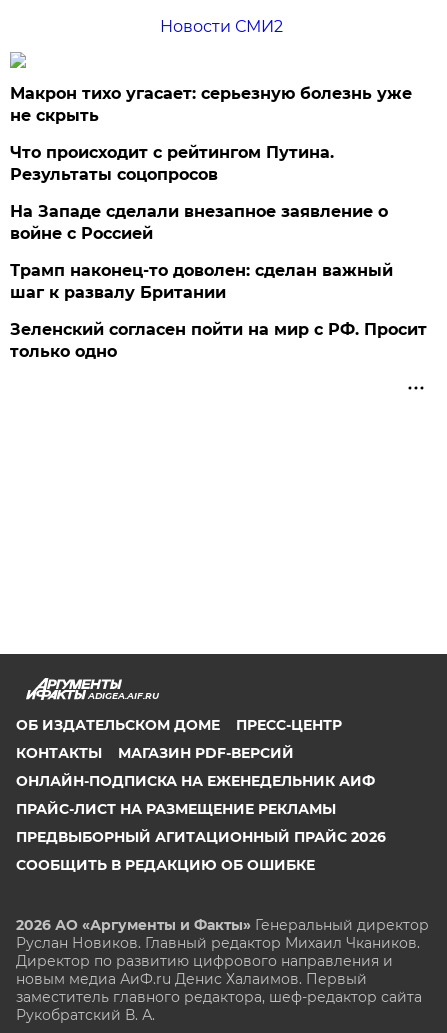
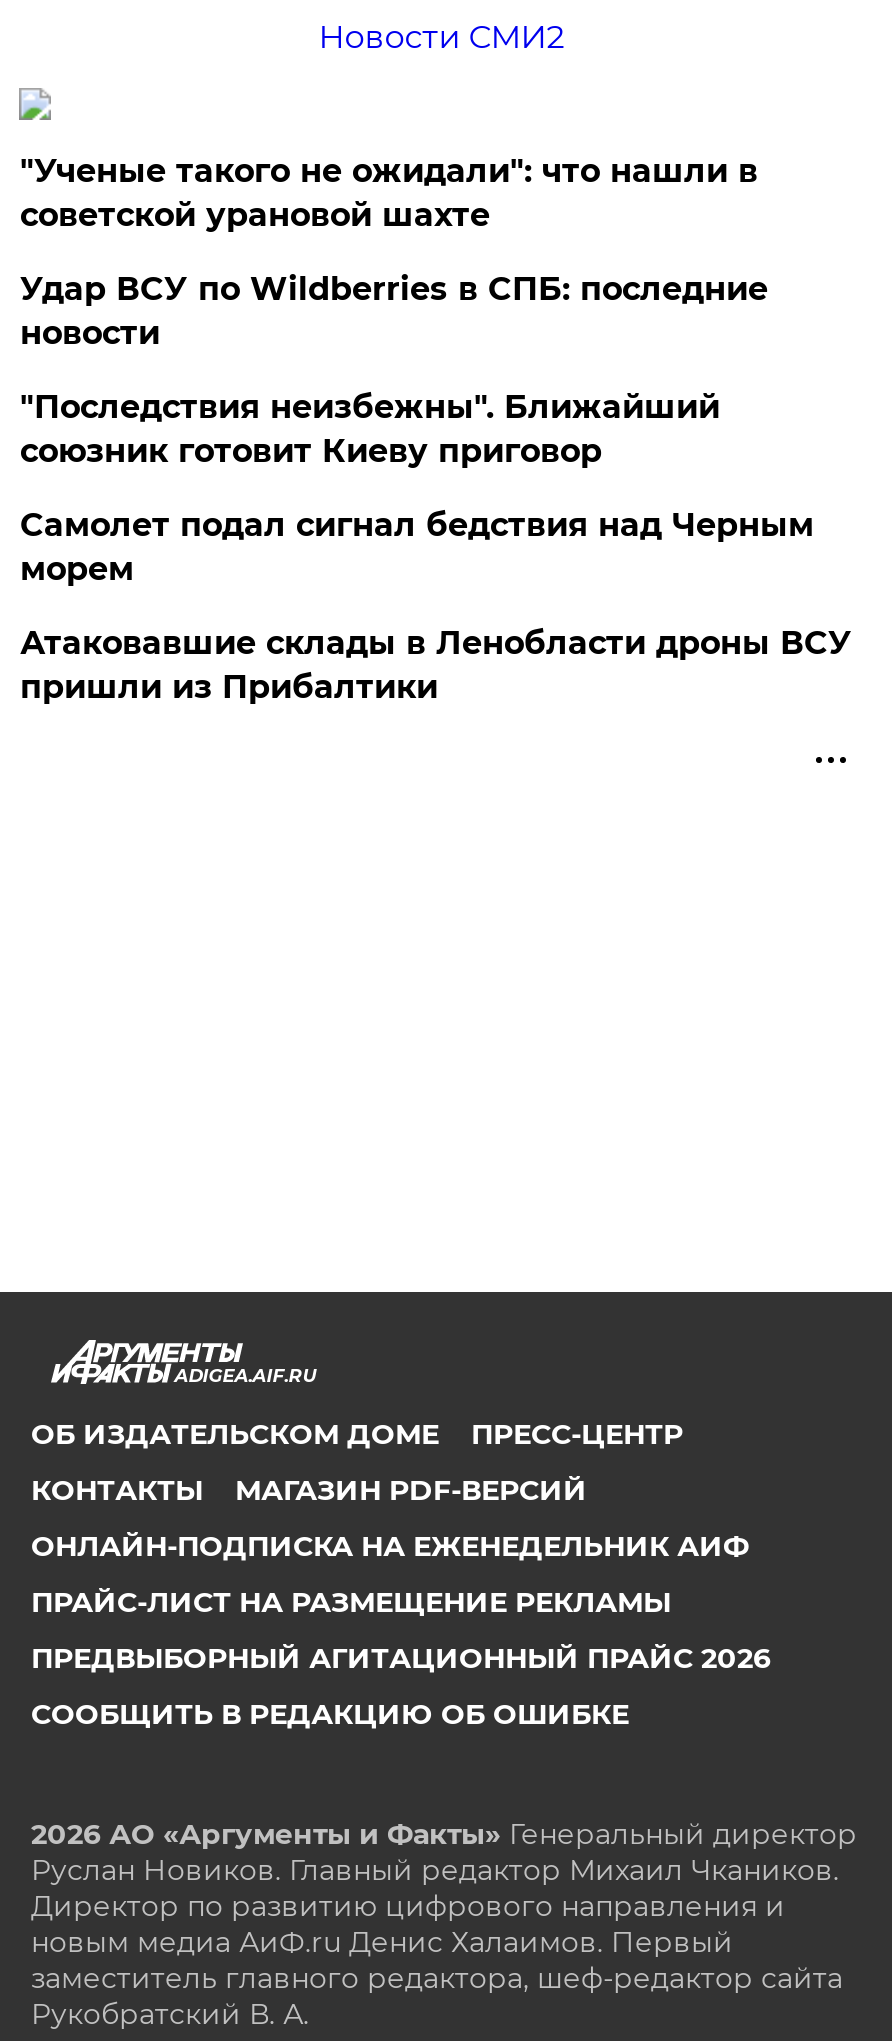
- Макрон тихо угасает: серьезную болезнь уже
- не скрыть
+ "Ученые такого не ожидали": что нашли в
+ советской урановой шахте

- Что происходит с рейтингом Путина.
- Результаты соцопросов
+ Удар ВСУ по Wildberries в СПБ: последние
+ новости

- На Западе сделали внезапное заявление о
- войне с Россией
+ "Последствия неизбежны". Ближайший
+ союзник готовит Киеву приговор

- Трамп наконец-то доволен: сделан важный
- шаг к развалу Британии
+ Самолет подал сигнал бедствия над Черным
+ морем

- Зеленский согласен пойти на мир с РФ. Просит
- только одно
+ Атаковавшие склады в Ленобласти дроны ВСУ
+ пришли из Прибалтики
